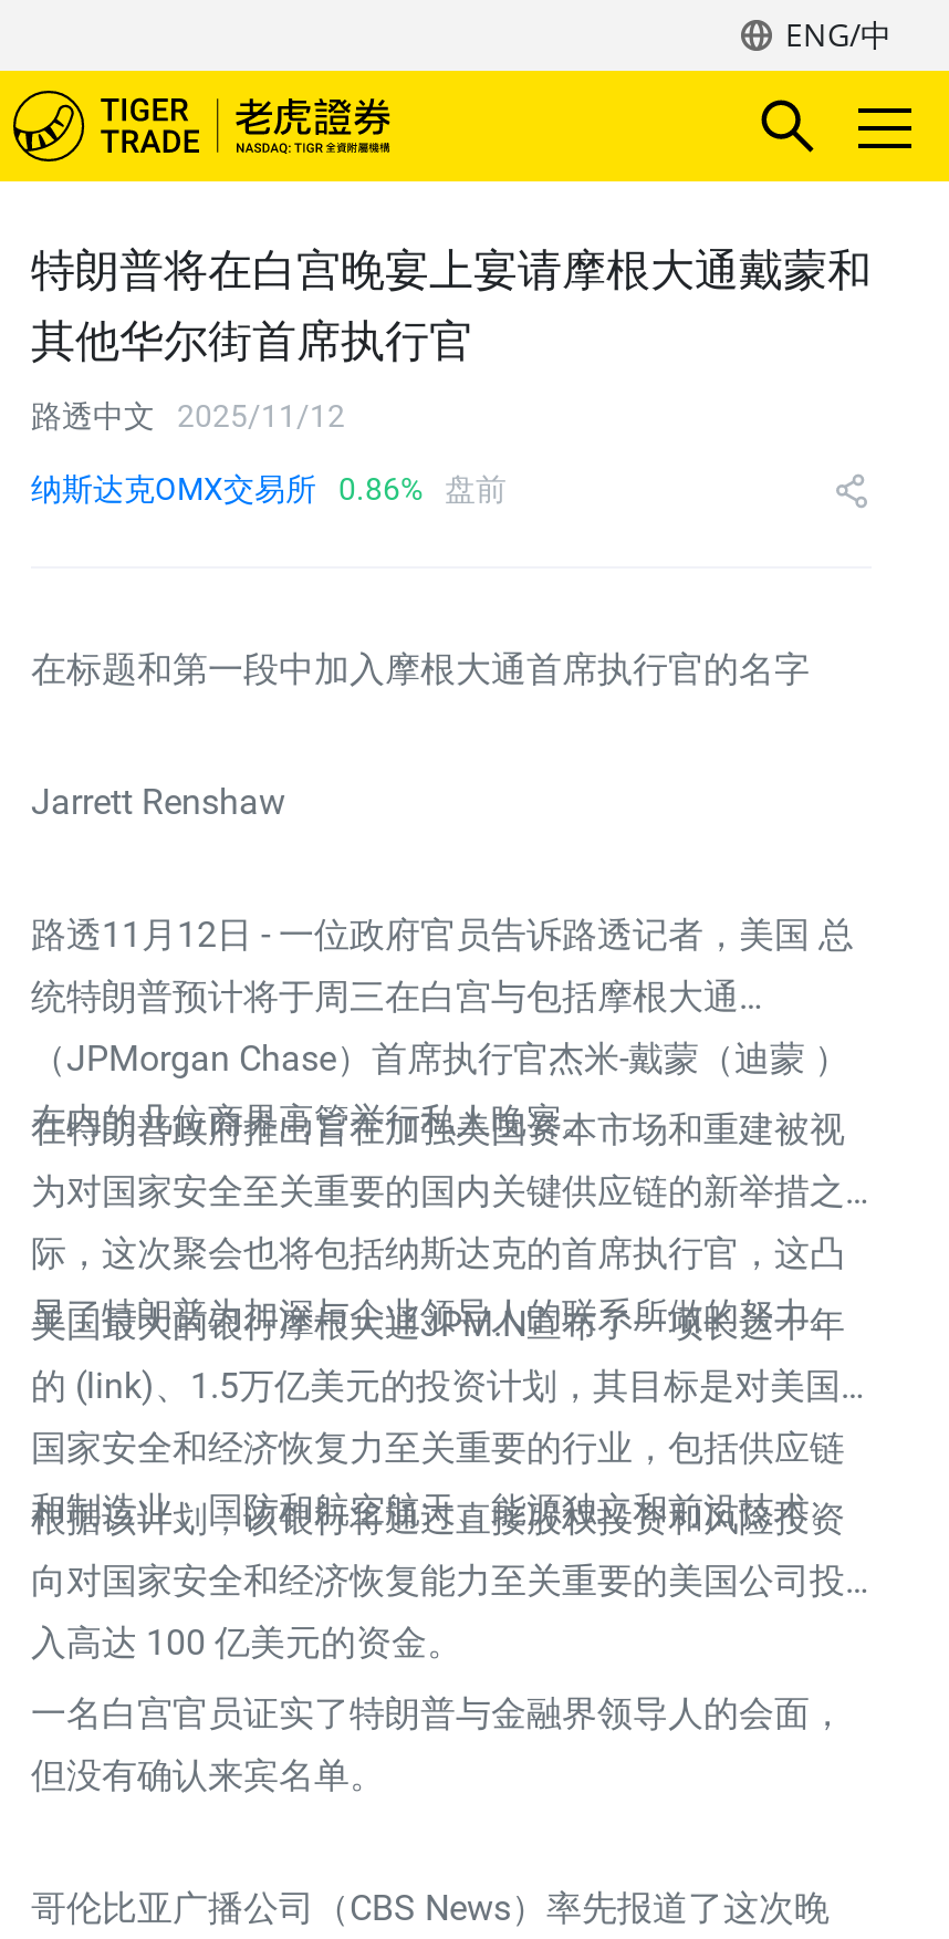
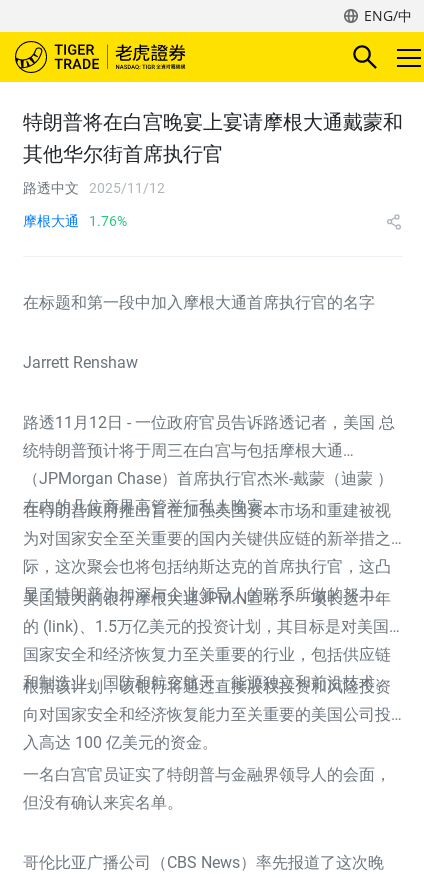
- 纳斯达克OMX交易所
- 0.86%
- 盘前
+ 摩根大通
+ 1.76%
